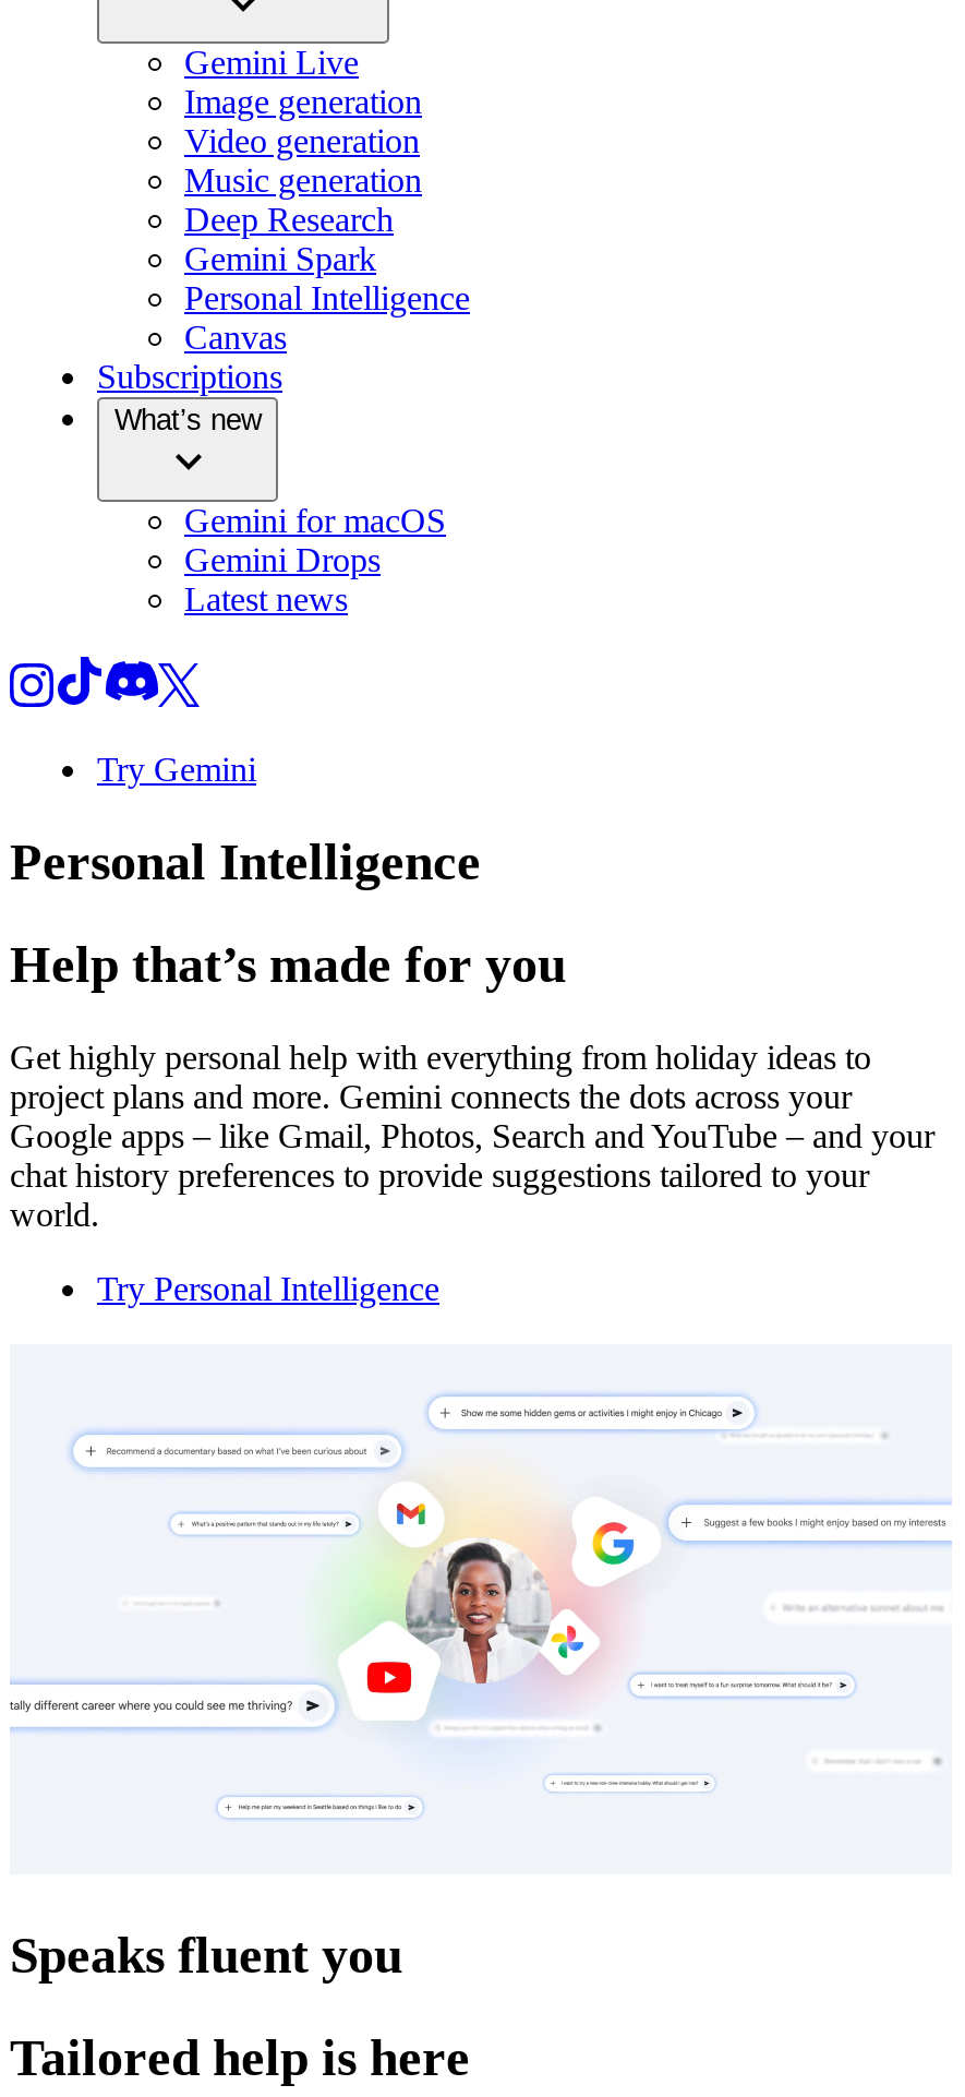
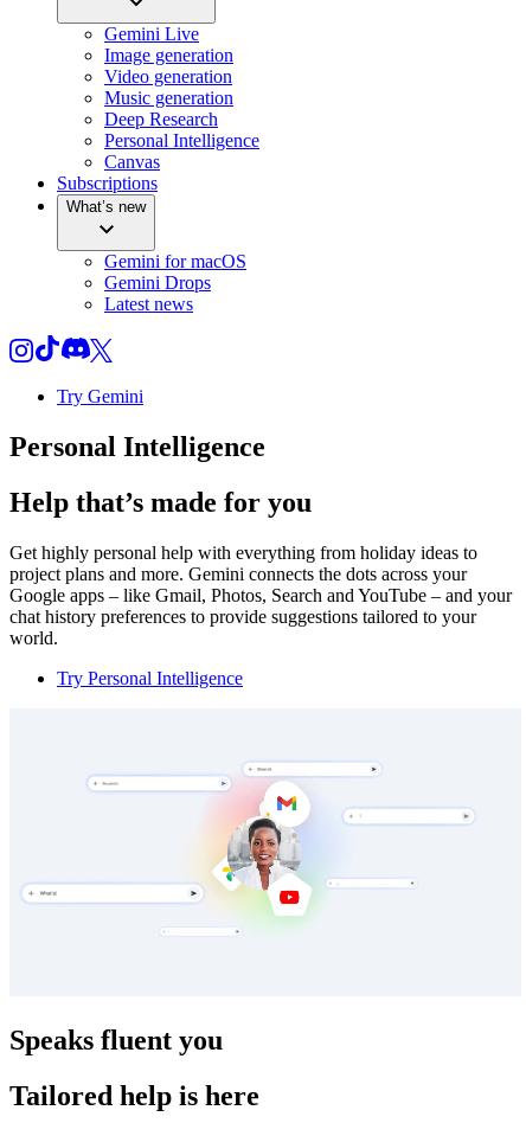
- Gemini Spark

- [image]
+ [image]
